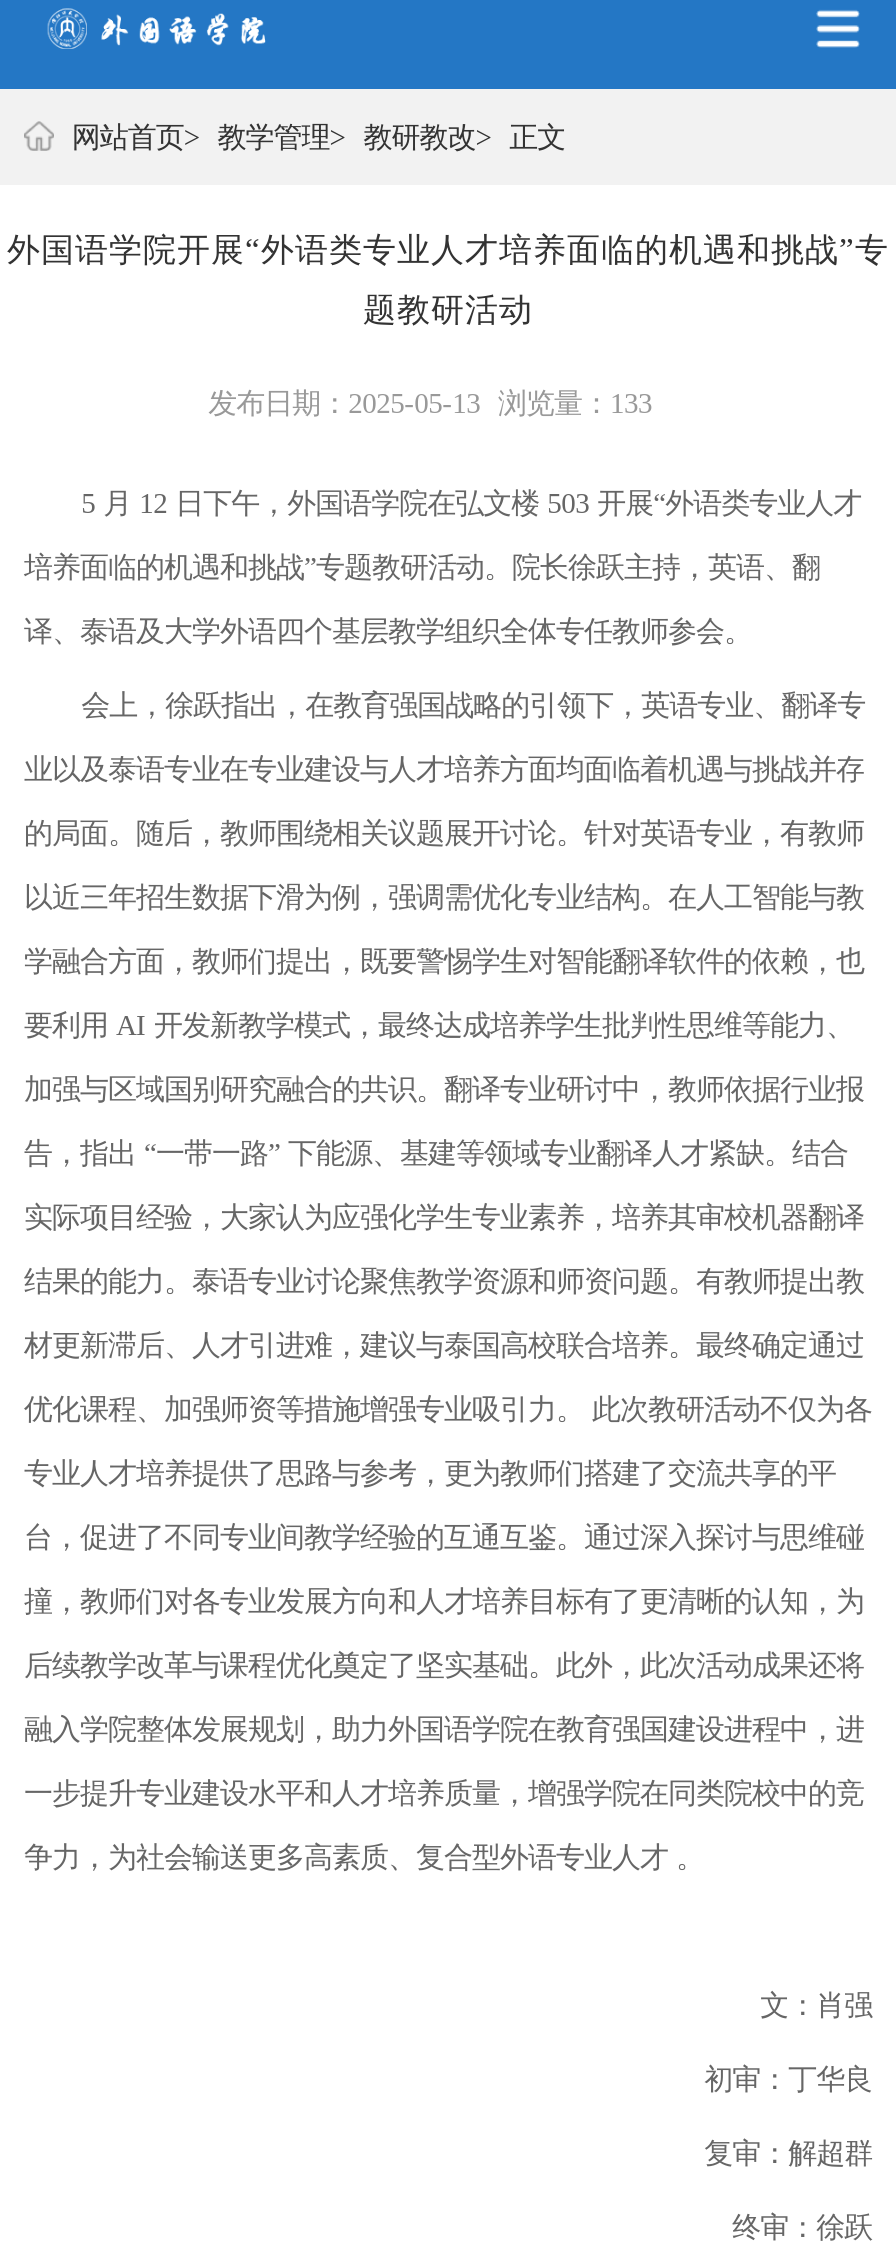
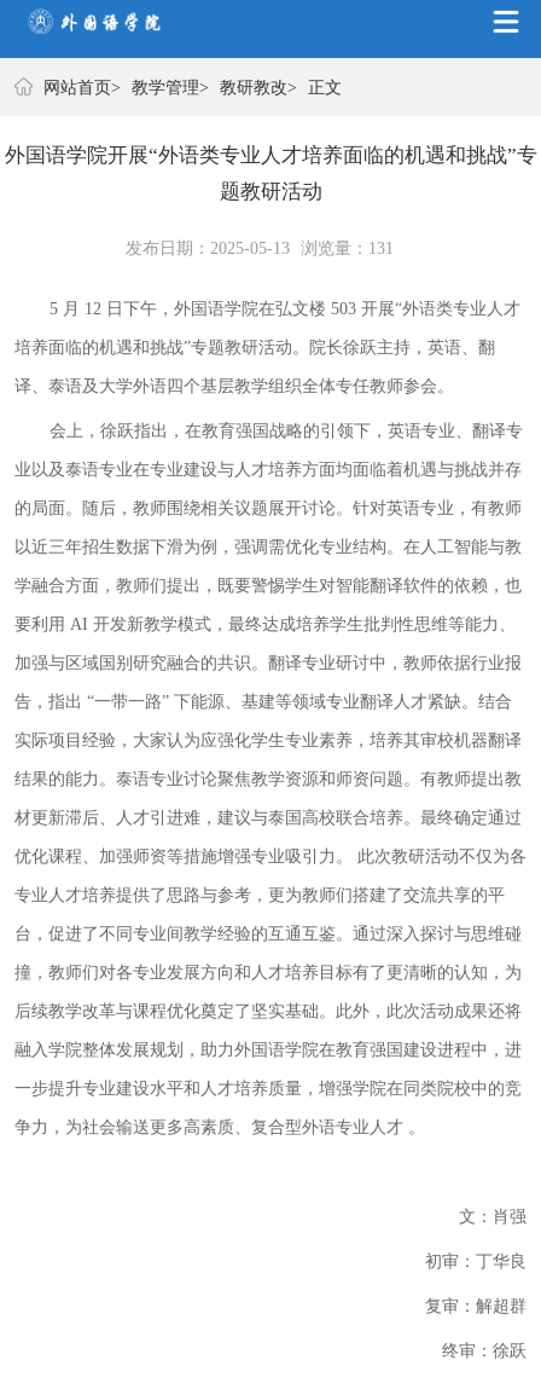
- 发布日期：2025-05-13 浏览量：133
+ 发布日期：2025-05-13 浏览量：131
